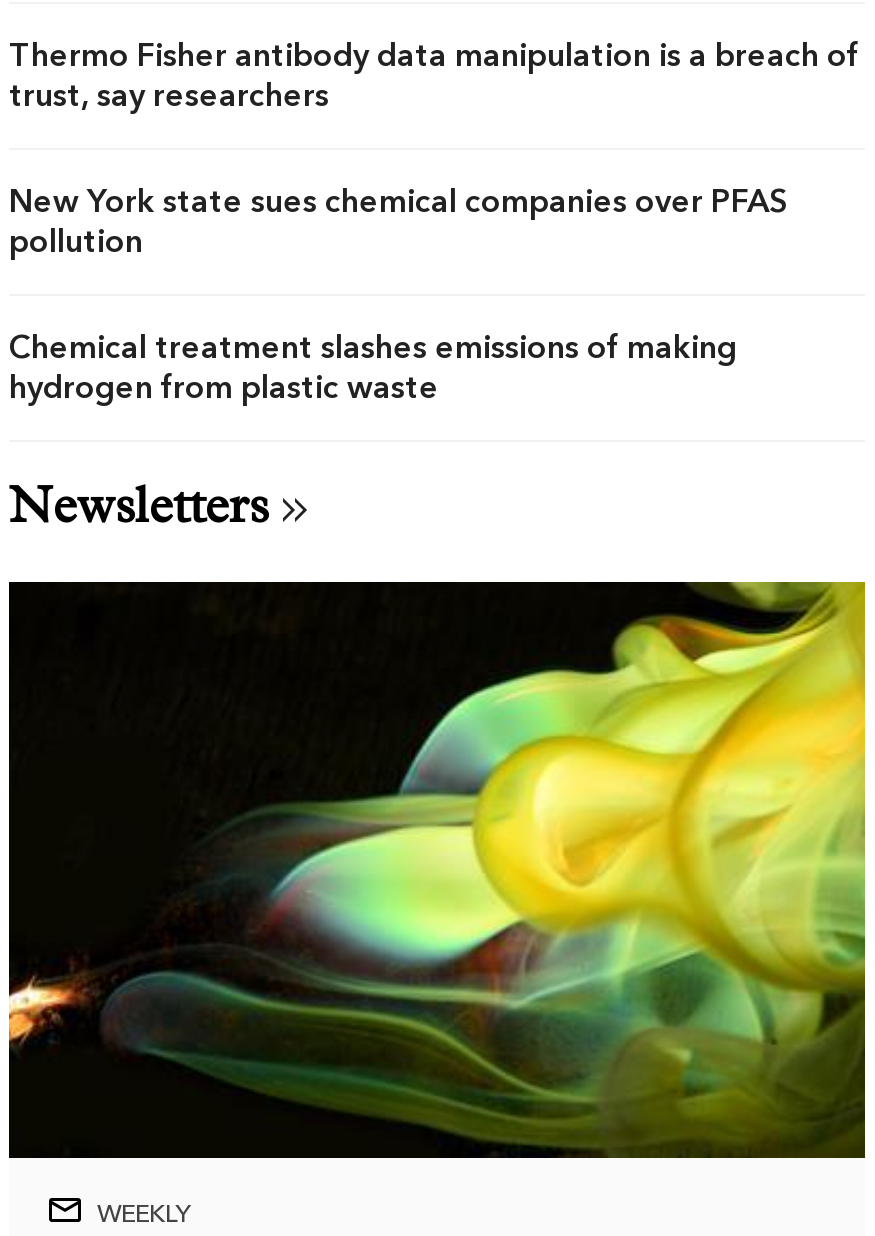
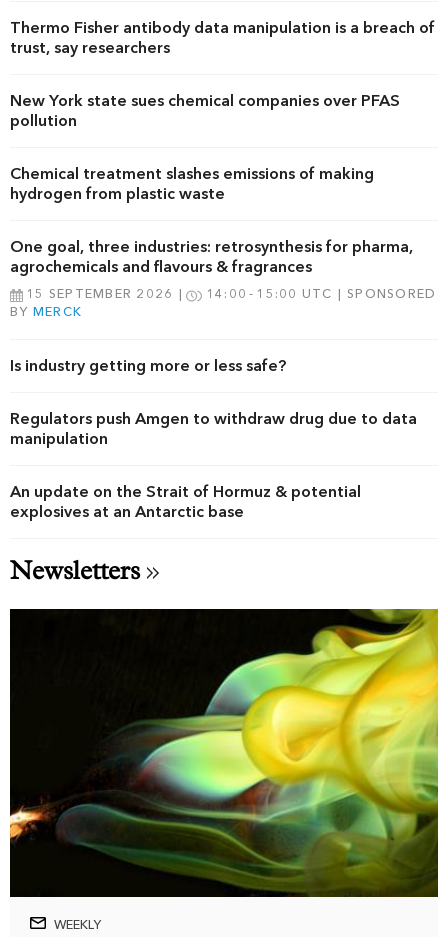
+ One goal, three industries: retrosynthesis for pharma,
+ agrochemicals and flavours & fragrances
+ 15 SEPTEMBER 2026
+ 14:00
+ 15:00 UTC
+ SPONSORED
+ BY MERCK
+ Is industry getting more or less safe?
+ Regulators push Amgen to withdraw drug due to data
+ manipulation
+ An update on the Strait of Hormuz & potential
+ explosives at an Antarctic base
